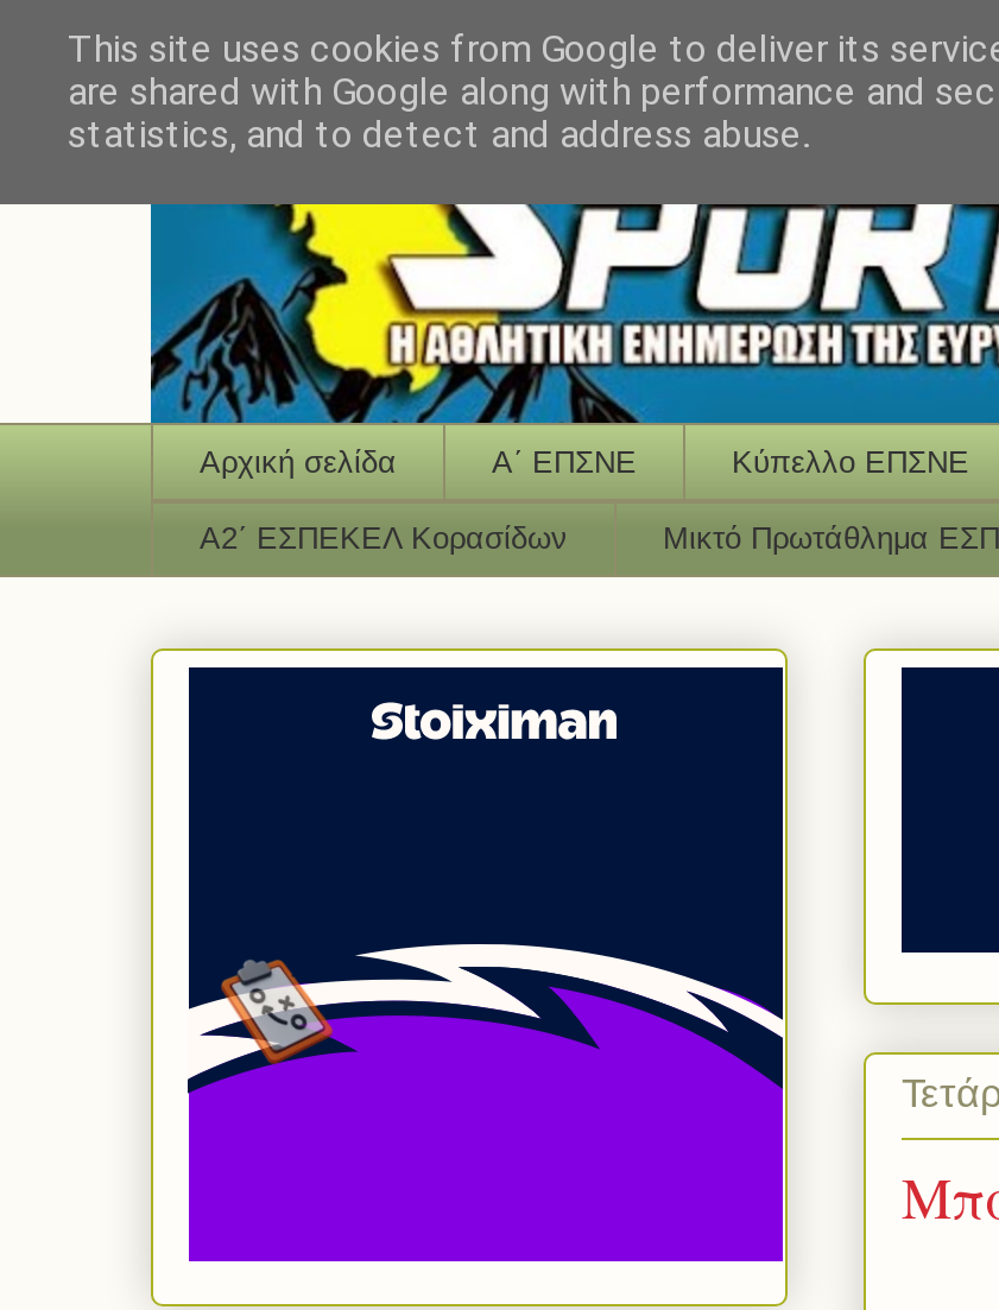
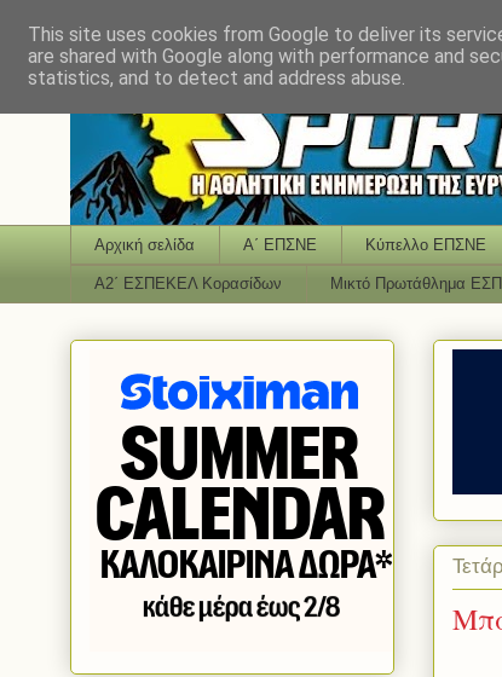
- [image]
+ [image]
